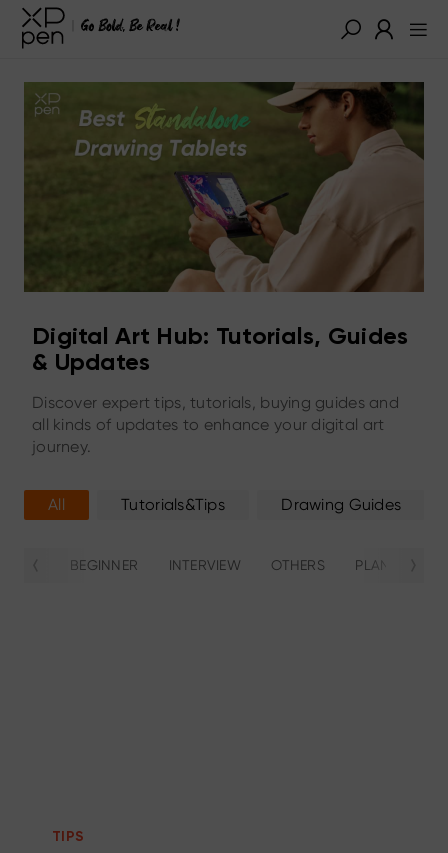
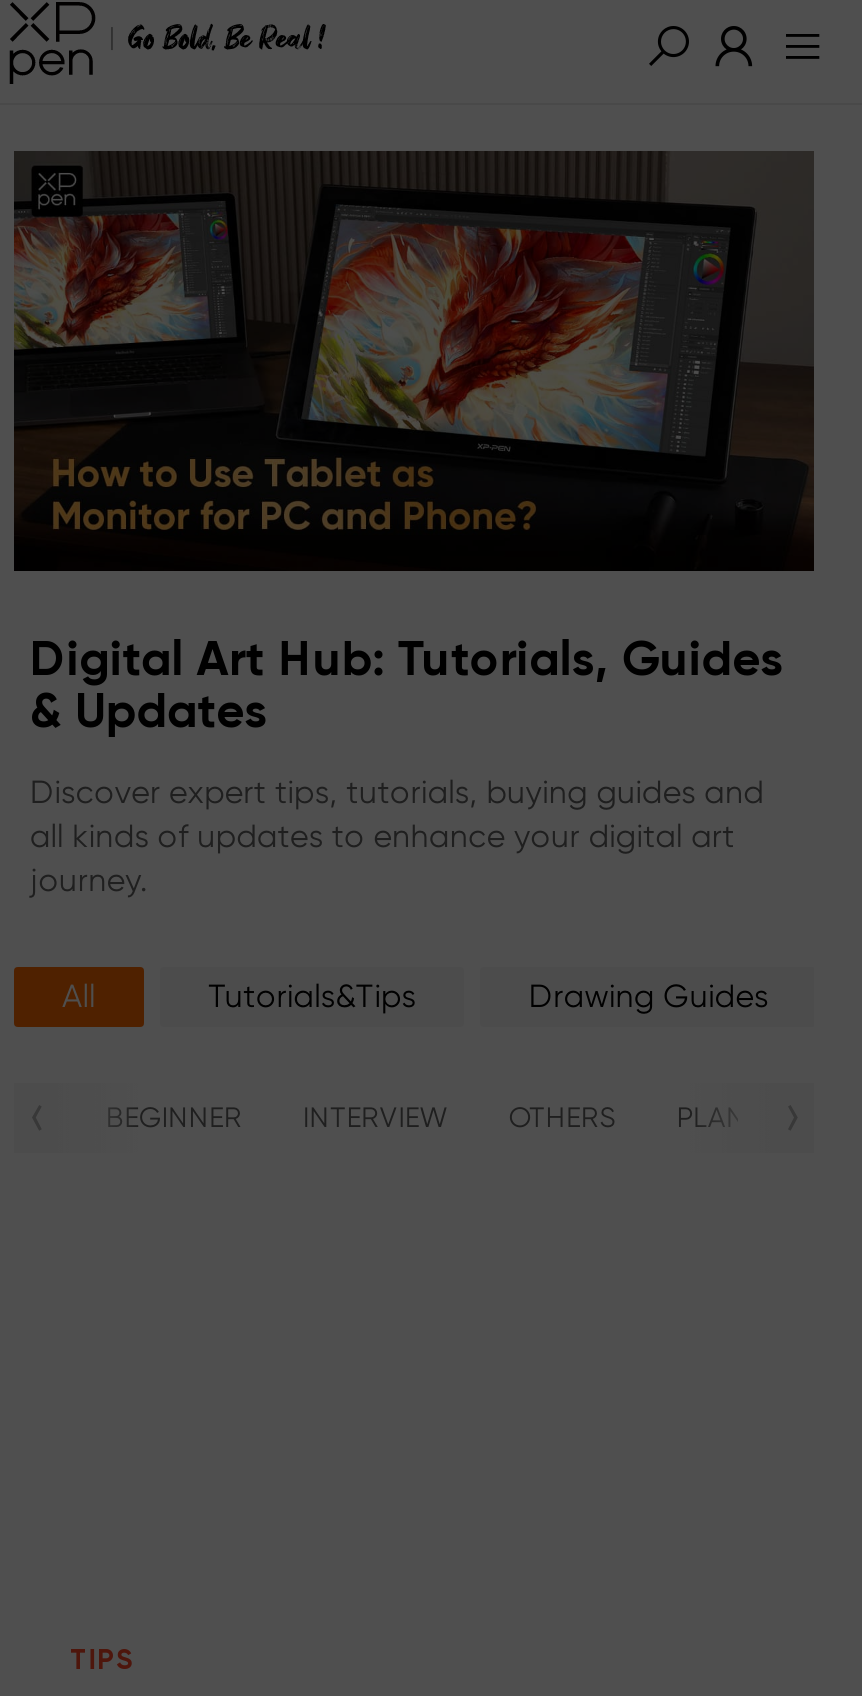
- [image]
+ [image]
